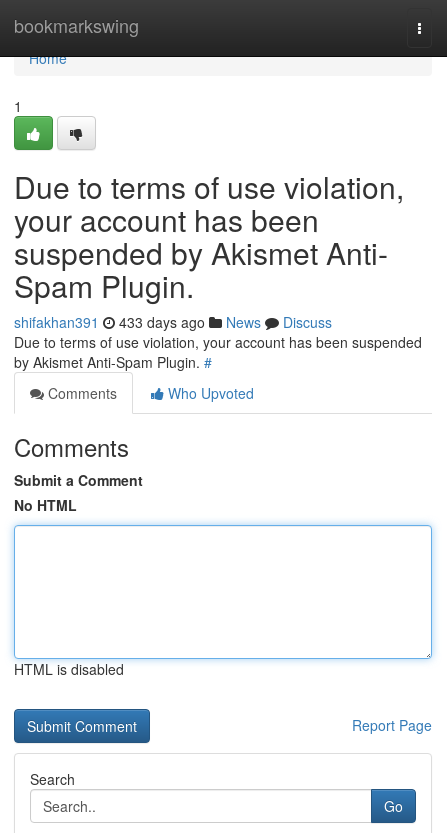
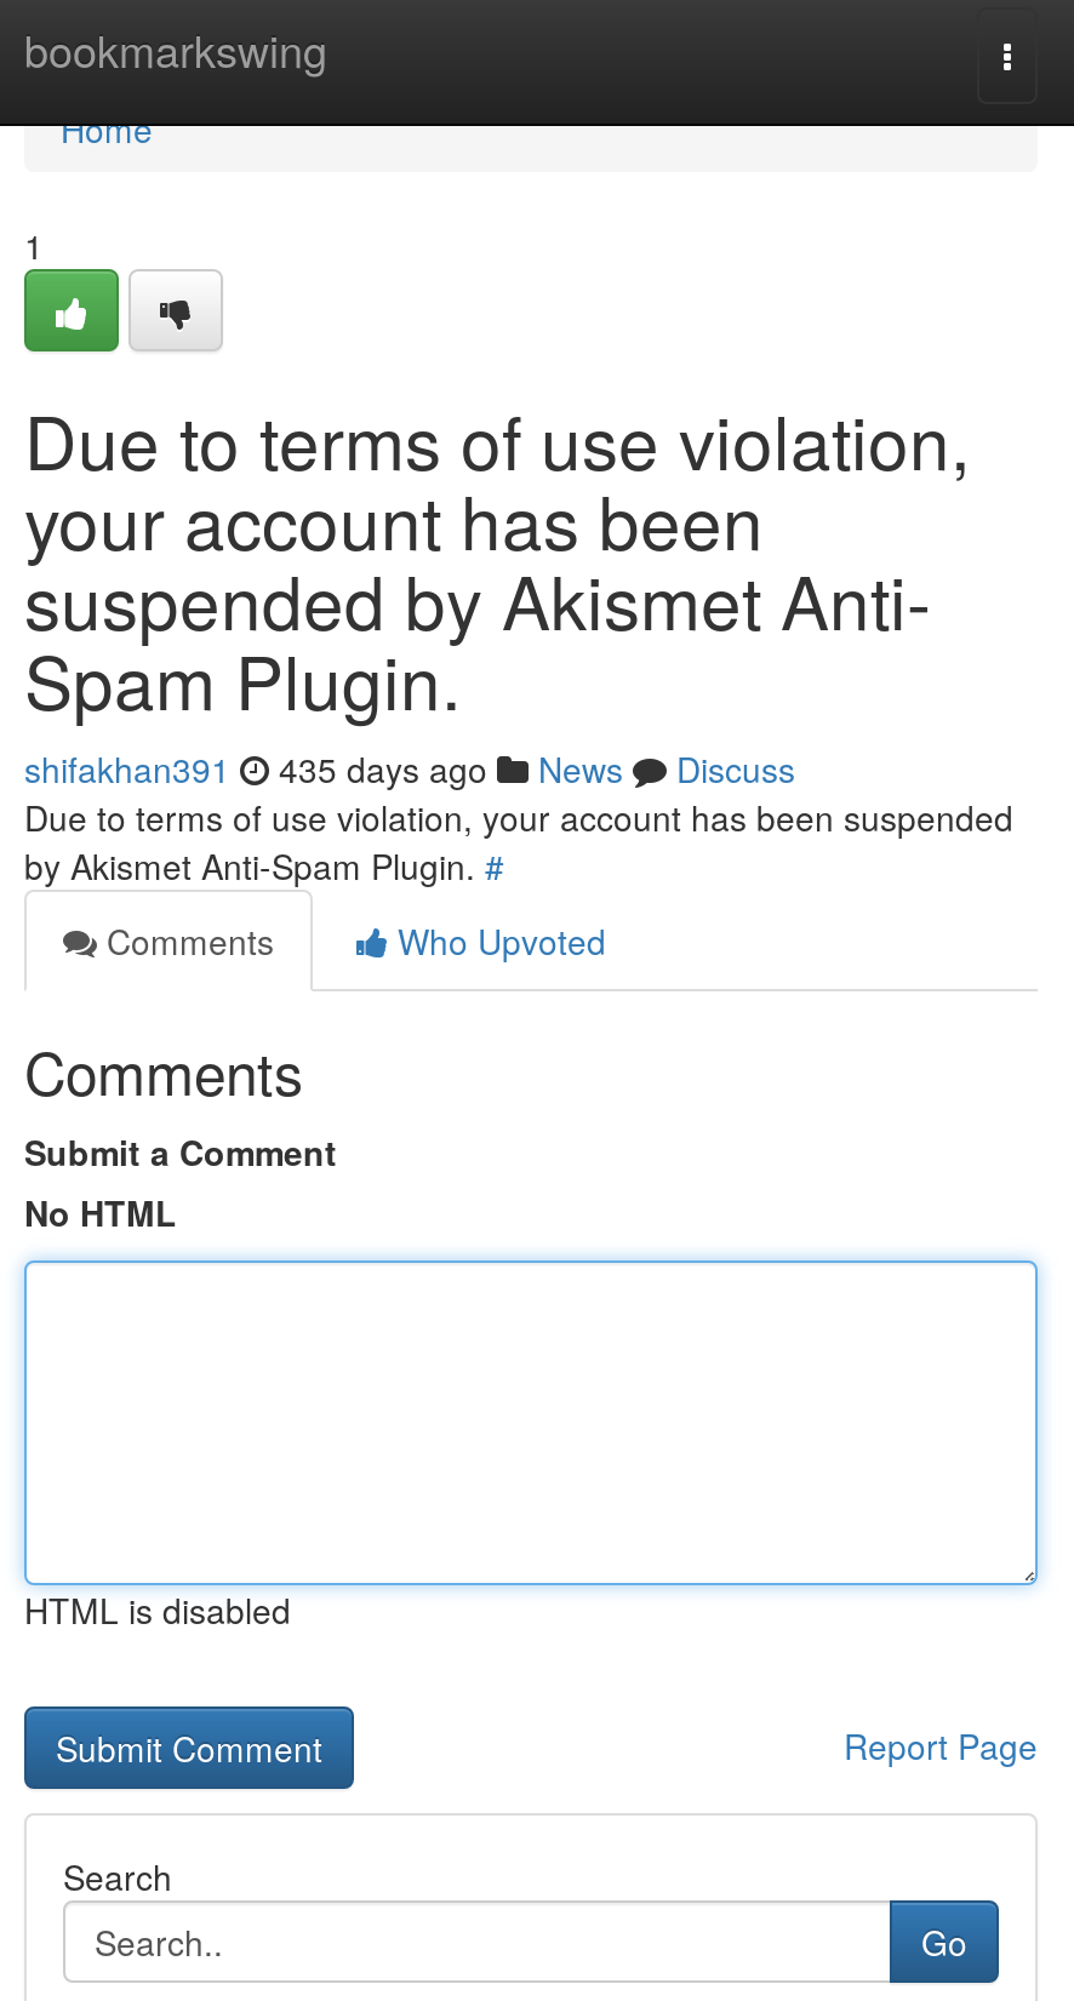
- shifakhan391 433 days ago News Discuss
+ shifakhan391 435 days ago News Discuss
